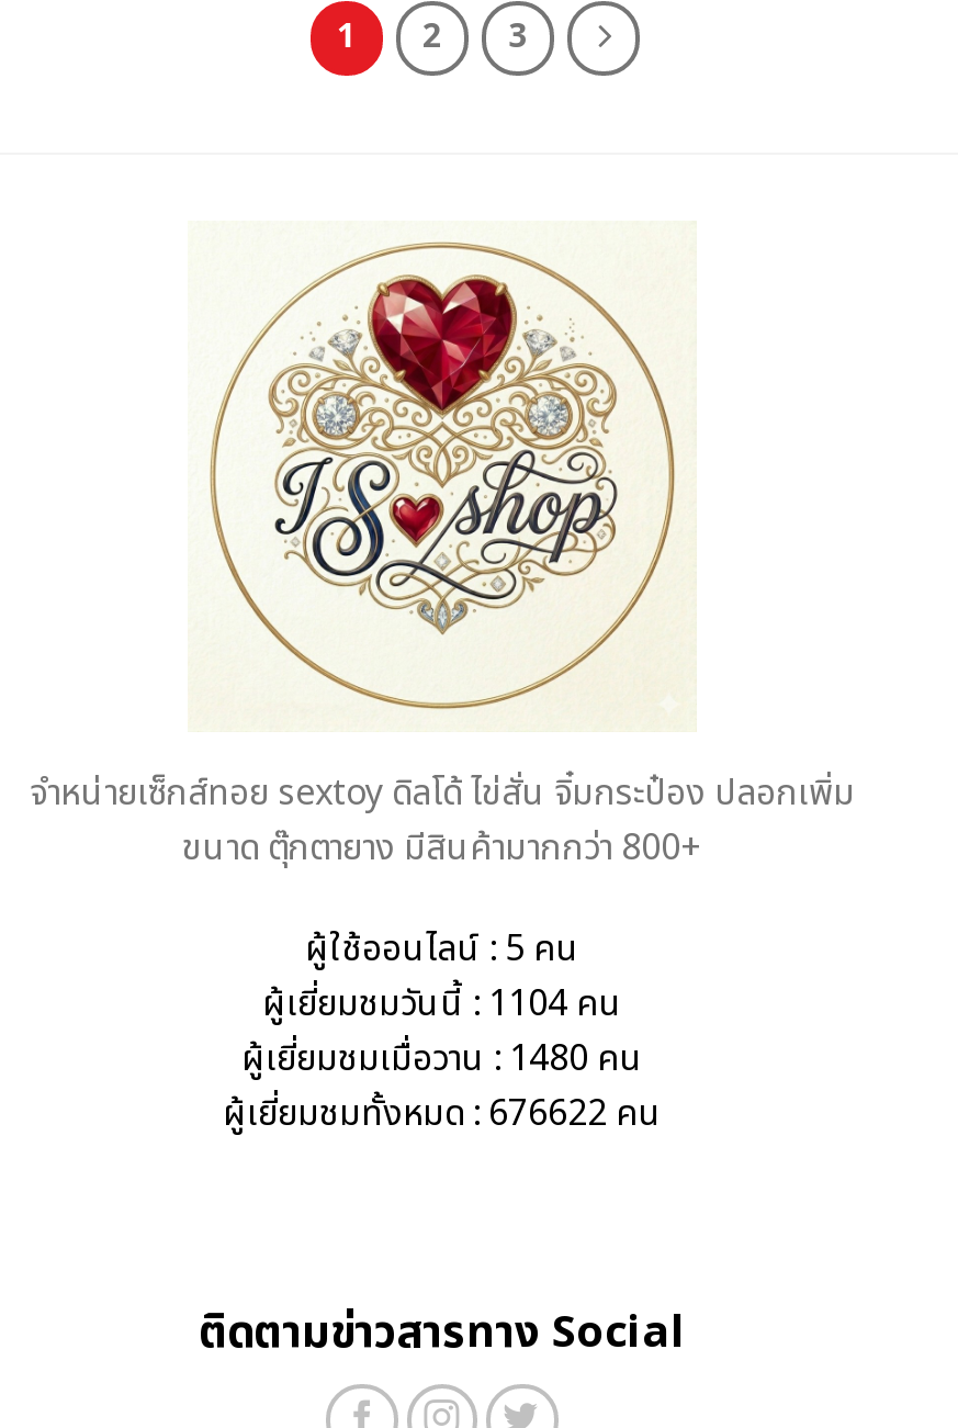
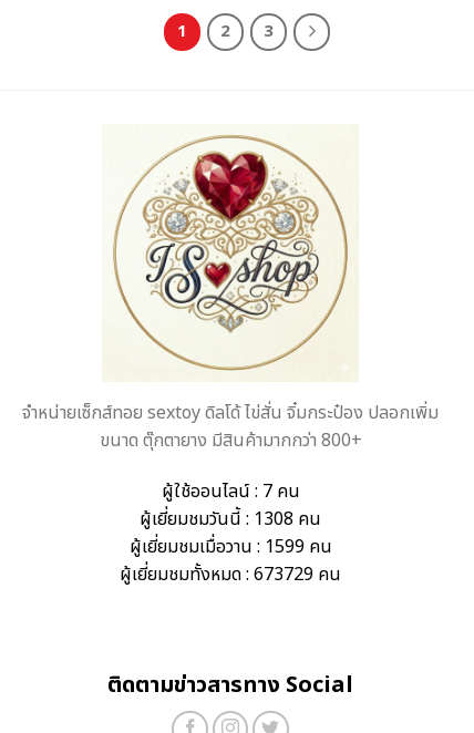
- ผู้ใช้ออนไลน์ : 5 คน
+ ผู้ใช้ออนไลน์ : 7 คน

- ผู้เยี่ยมชมวันนี้ : 1104 คน
+ ผู้เยี่ยมชมวันนี้ : 1308 คน

- ผู้เยี่ยมชมเมื่อวาน : 1480 คน
+ ผู้เยี่ยมชมเมื่อวาน : 1599 คน

- ผู้เยี่ยมชมทั้งหมด : 676622 คน
+ ผู้เยี่ยมชมทั้งหมด : 673729 คน
